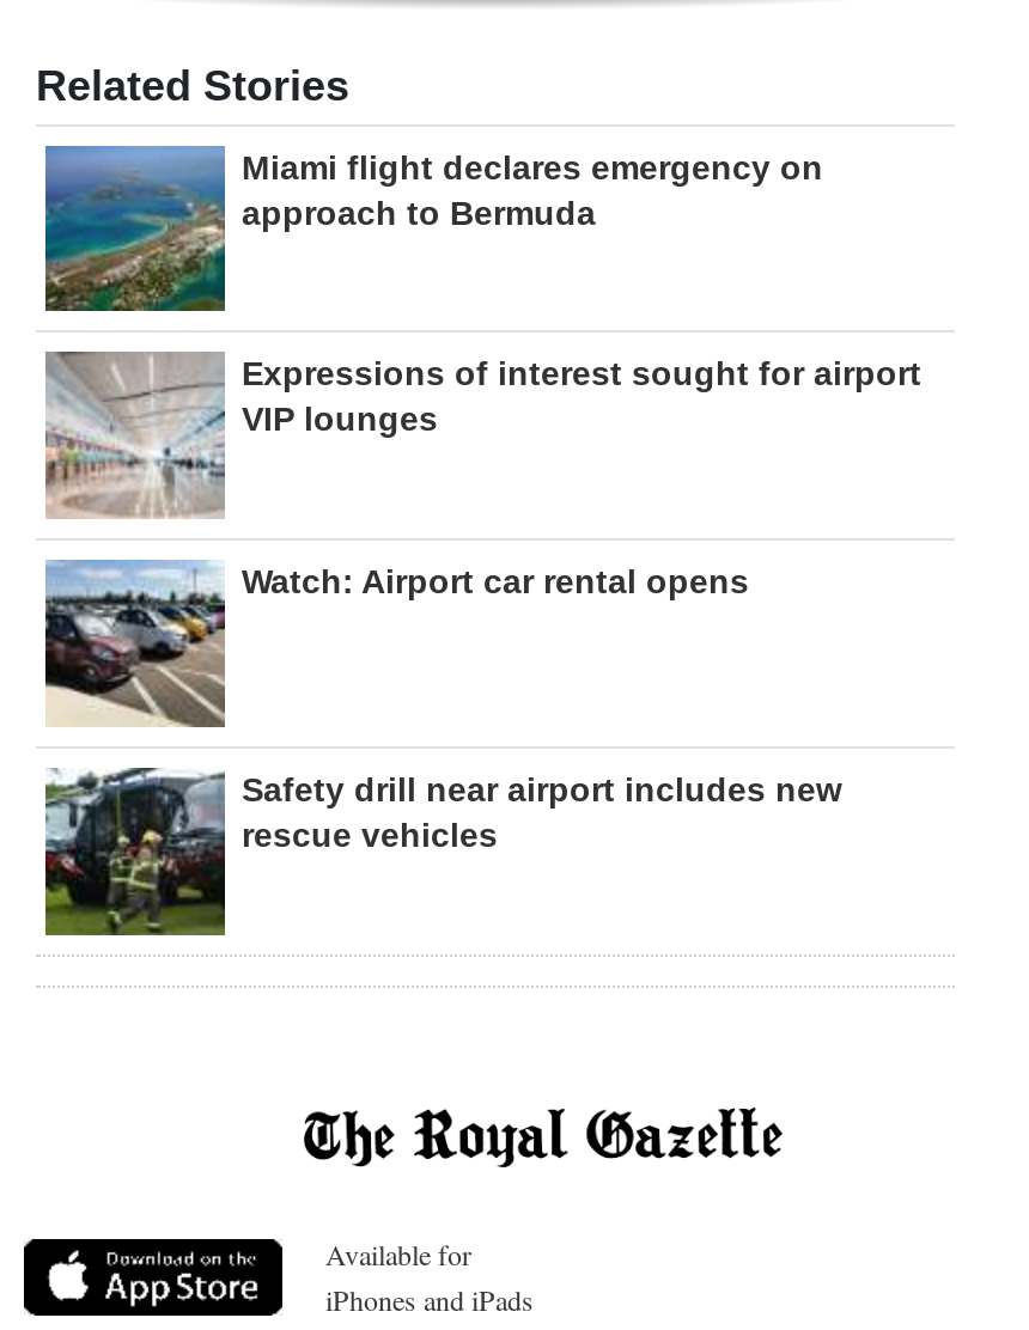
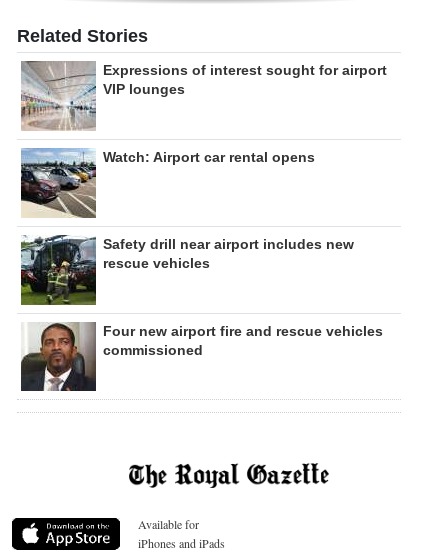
- [image]
- Miami flight declares emergency on
- approach to Bermuda

moved up: [image] | Expressions of interest sought for airport | VIP lounges | Watch: Airport car rental opens | Safety drill near airport includes new | rescue vehicles

+ [image]
+ Four new airport fire and rescue vehicles
+ commissioned
